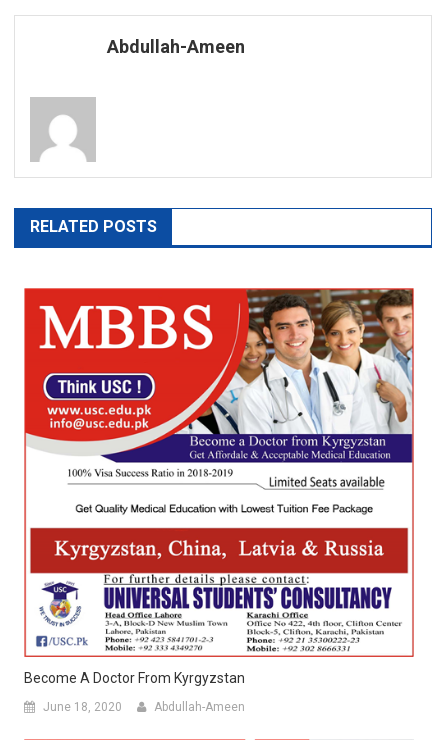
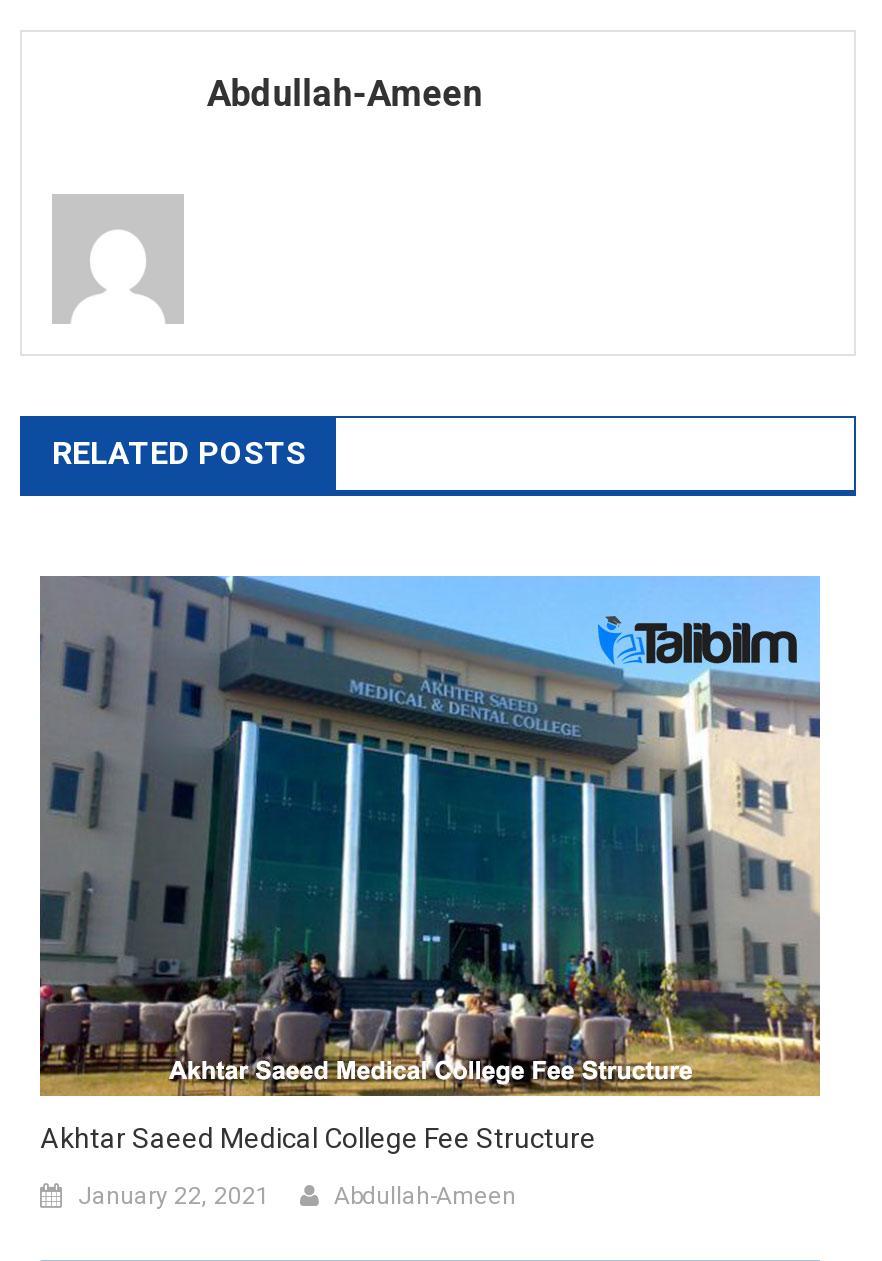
- [image]
- Become A Doctor From Kyrgyzstan
+ [image]
+ Akhtar Saeed Medical College Fee Structure

- June 18, 2020
+ January 22, 2021
